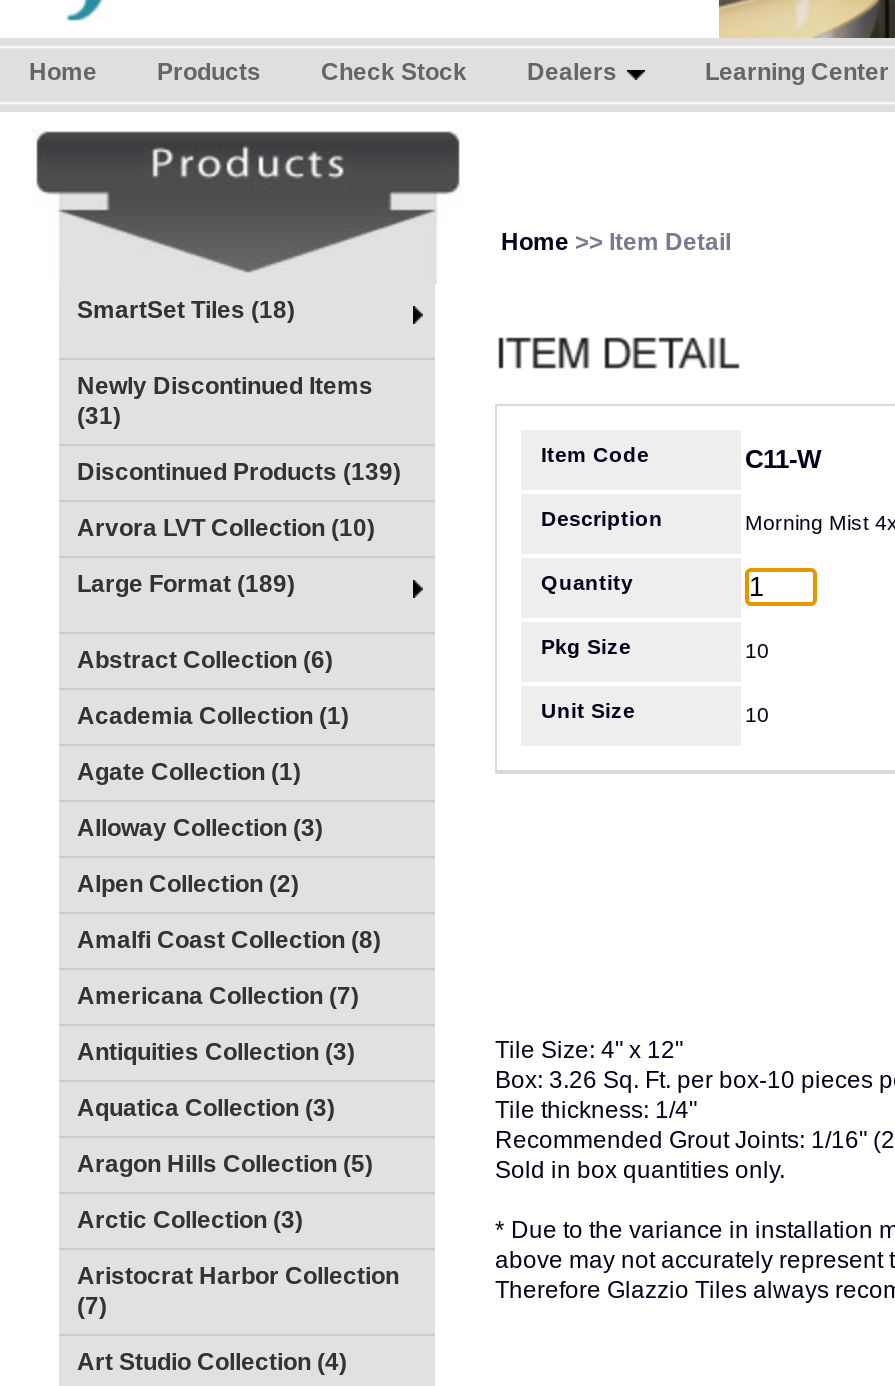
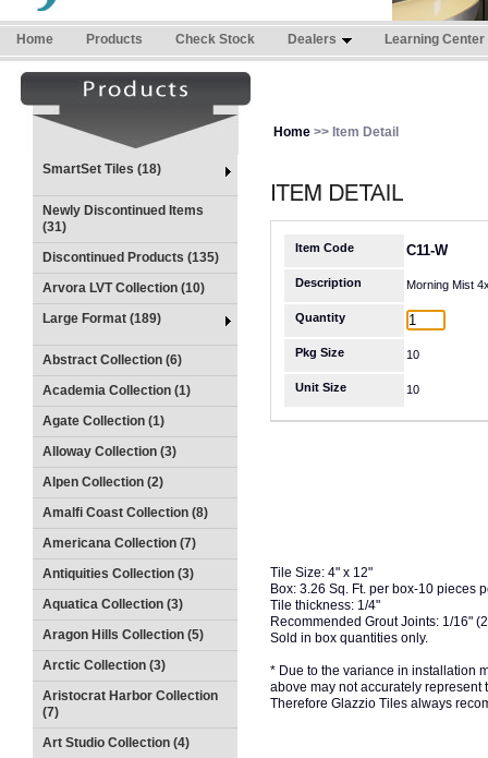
- Discontinued Products (139)
+ Discontinued Products (135)
